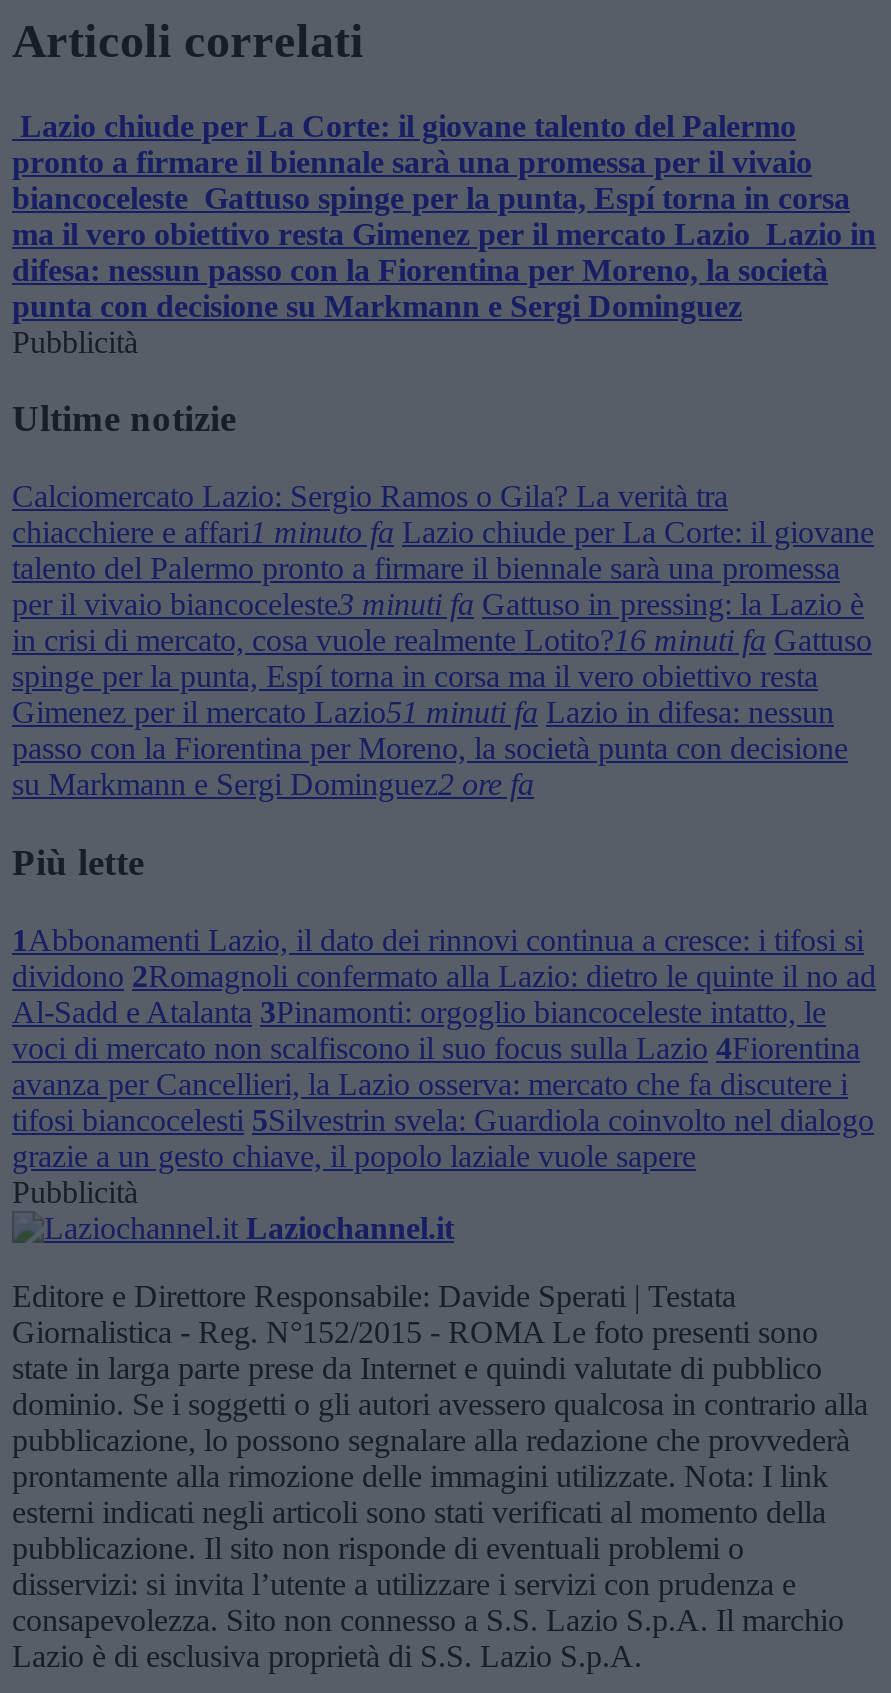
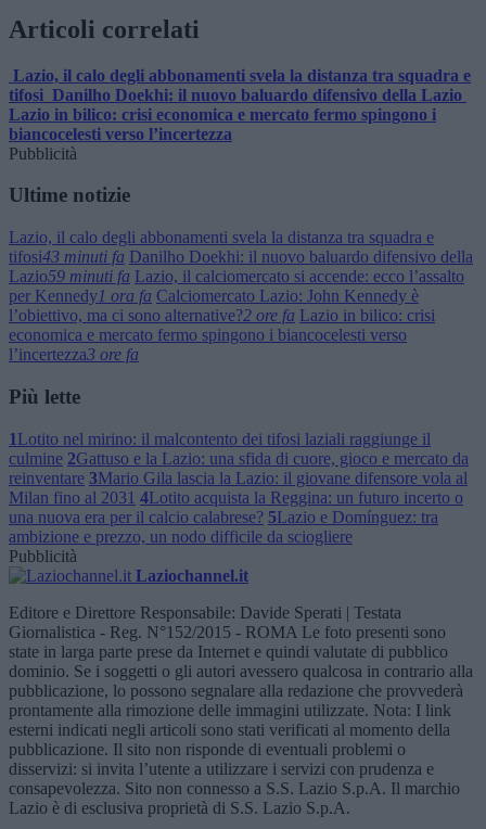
- Lazio chiude per La Corte: il giovane talento del Palermo
- pronto a firmare il biennale sarà una promessa per il vivaio
- biancoceleste Gattuso spinge per la punta, Espí torna in corsa
- ma il vero obiettivo resta Gimenez per il mercato Lazio Lazio in
- difesa: nessun passo con la Fiorentina per Moreno, la società
- punta con decisione su Markmann e Sergi Dominguez
+ Lazio, il calo degli abbonamenti svela la distanza tra squadra e
+ tifosi Danilho Doekhi: il nuovo baluardo difensivo della Lazio
+ Lazio in bilico: crisi economica e mercato fermo spingono i
+ biancocelesti verso l’incertezza

- Calciomercato Lazio: Sergio Ramos o Gila? La verità tra
- chiacchiere e affari 1 minuto fa Lazio chiude per La Corte: il giovane
- talento del Palermo pronto a firmare il biennale sarà una promessa
- per il vivaio biancoceleste3 minuti fa Gattuso in pressing: la Lazio è
- in crisi di mercato, cosa vuole realmente Lotito?16 minuti fa Gattuso
- spinge per la punta, Espí torna in corsa ma il vero obiettivo resta
- Gimenez per il mercato Lazio51 minuti fa Lazio in difesa: nessun
- passo con la Fiorentina per Moreno, la società punta con decisione
- su Markmann e Sergi Dominguez2 ore fa
+ Lazio, il calo degli abbonamenti svela la distanza tra squadra e
+ tifosi43 minuti fa Danilho Doekhi: il nuovo baluardo difensivo della
+ Lazio59 minuti fa Lazio, il calciomercato si accende: ecco l’assalto
+ per Kennedy1 ora fa Calciomercato Lazio: John Kennedy è
+ l’obiettivo, ma ci sono alternative?2 ore fa Lazio in bilico: crisi
+ economica e mercato fermo spingono i biancocelesti verso
+ l’incertezza3 ore fa

- 1 Abbonamenti Lazio, il dato dei rinnovi continua a cresce: i tifosi si
- dividono 2Romagnoli confermato alla Lazio: dietro le quinte il no ad
- Al-Sadd e Atalanta 3Pinamonti: orgoglio biancoceleste intatto, le
- voci di mercato non scalfiscono il suo focus sulla Lazio 4Fiorentina
- avanza per Cancellieri, la Lazio osserva: mercato che fa discutere i
- tifosi biancocelesti 5Silvestrin svela: Guardiola coinvolto nel dialogo
- grazie a un gesto chiave, il popolo laziale vuole sapere
+ 1 Lotito nel mirino: il malcontento dei tifosi laziali raggiunge il
+ culmine 2Gattuso e la Lazio: una sfida di cuore, gioco e mercato da
+ reinventare 3Mario Gila lascia la Lazio: il giovane difensore vola al
+ Milan fino al 2031 4Lotito acquista la Reggina: un futuro incerto o
+ una nuova era per il calcio calabrese? 5Lazio e Domínguez: tra
+ ambizione e prezzo, un nodo difficile da sciogliere
